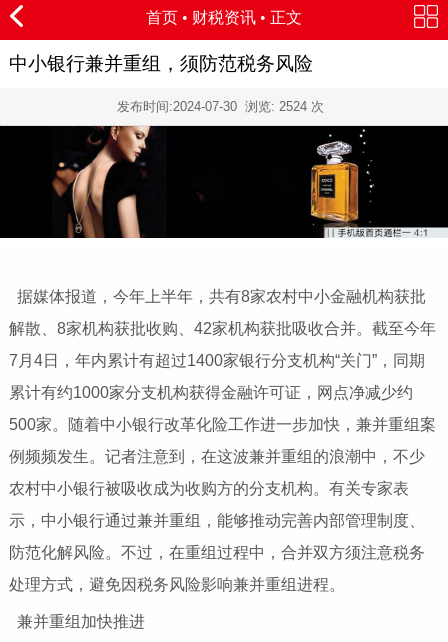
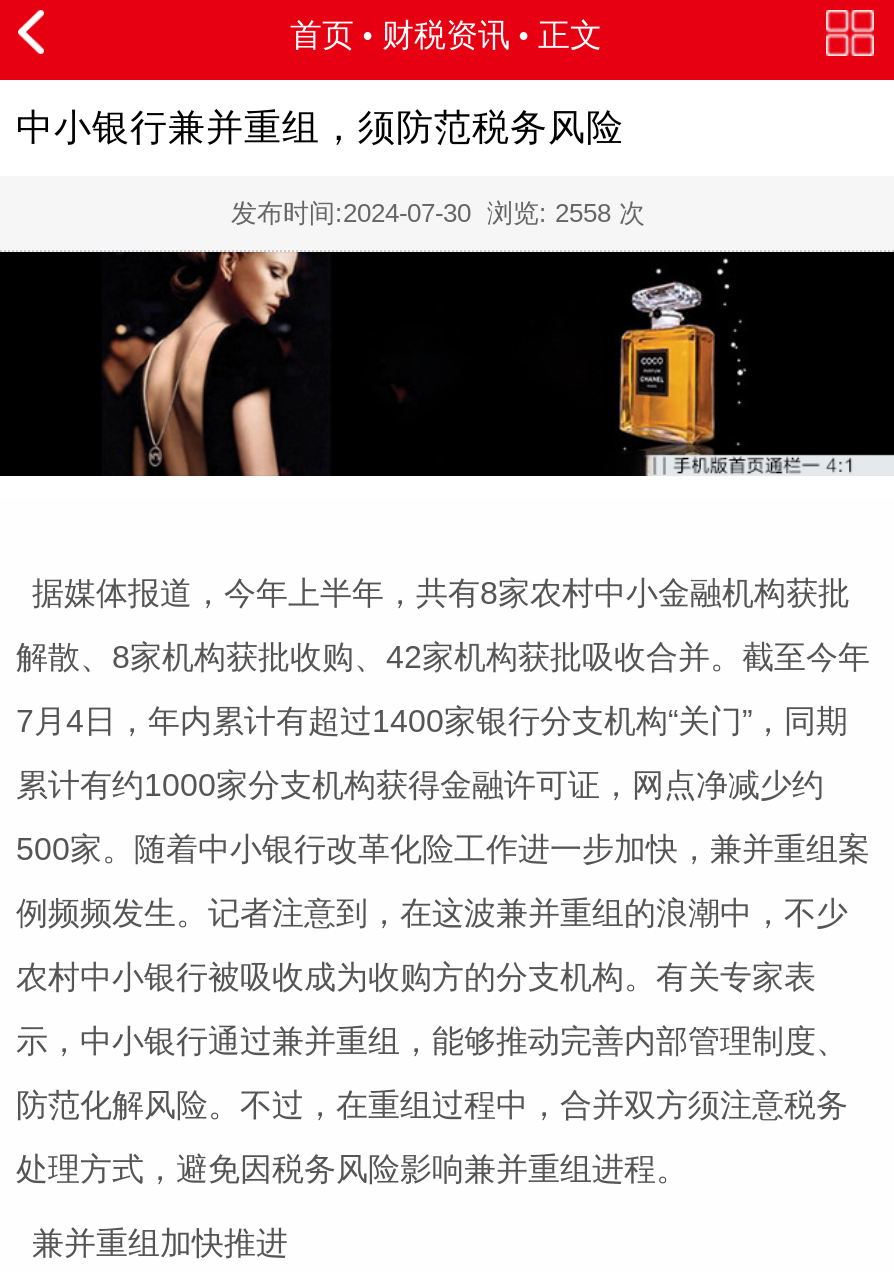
- 发布时间:2024-07-30浏览: 2524次
+ 发布时间:2024-07-30浏览: 2558次
